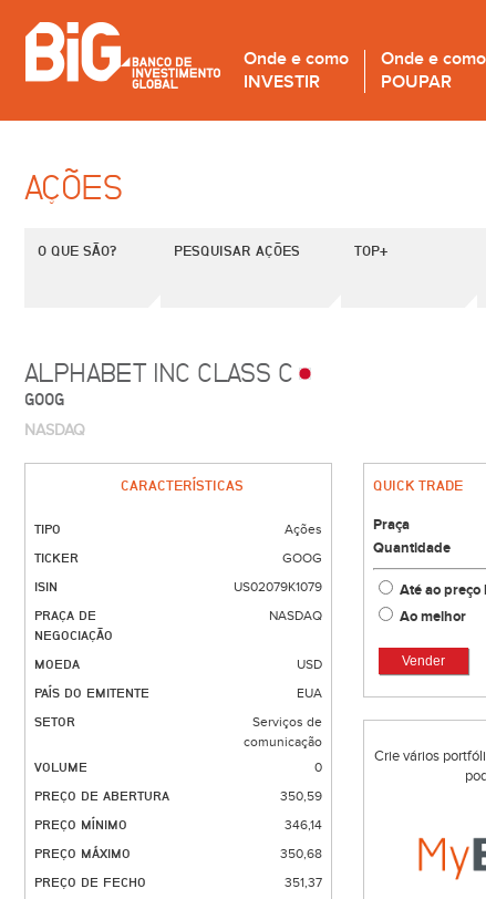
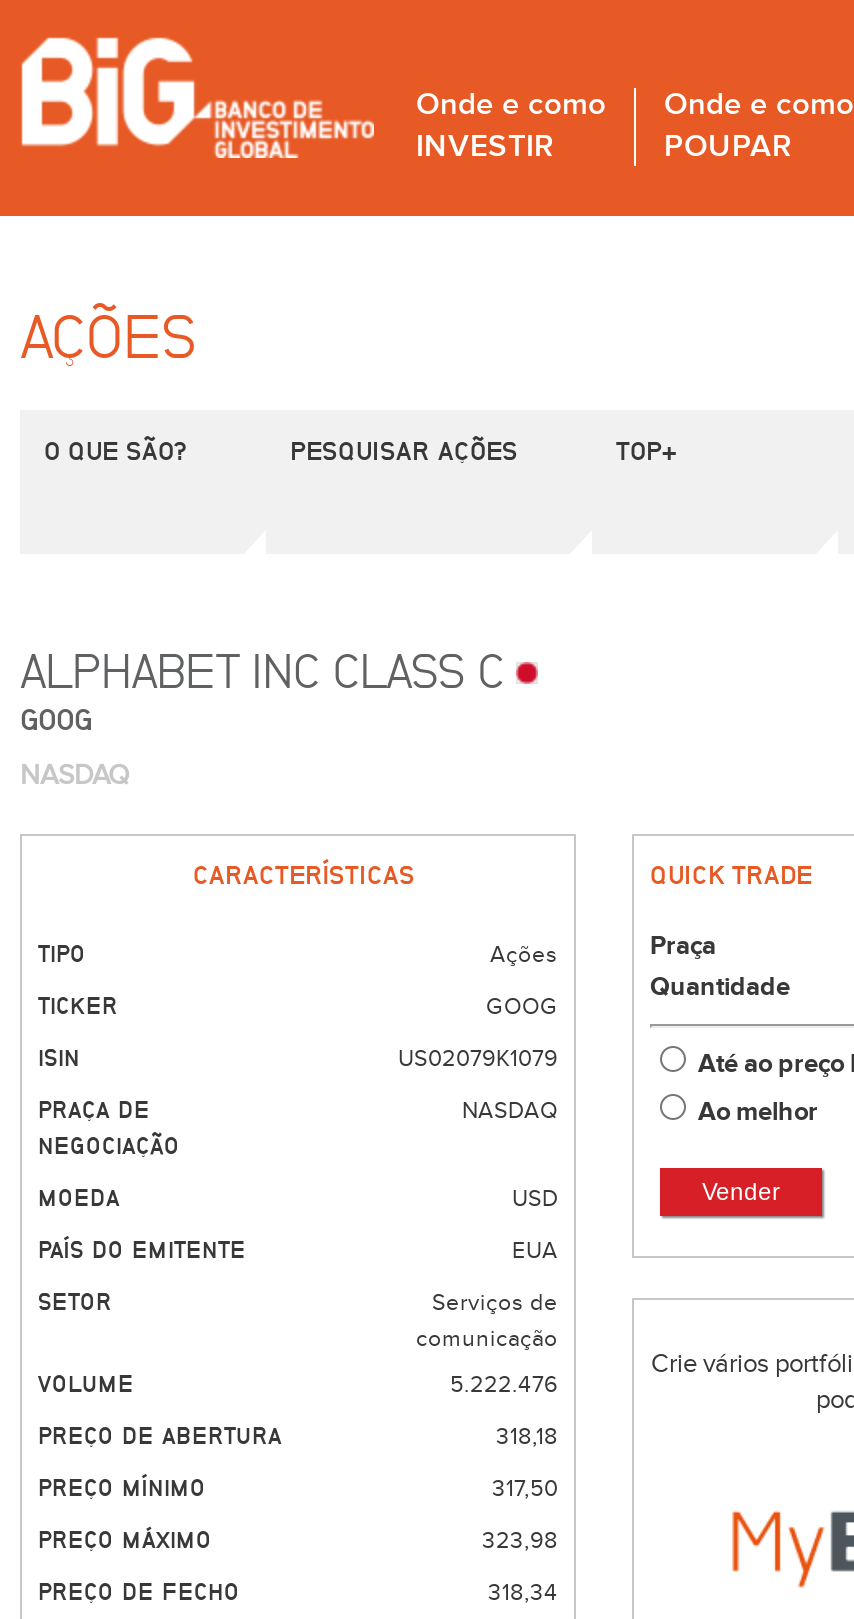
- 0
+ 5.222.476

- 350,59
+ 318,18

- 346,14
+ 317,50

- 350,68
+ 323,98

- 351,37
+ 318,34
